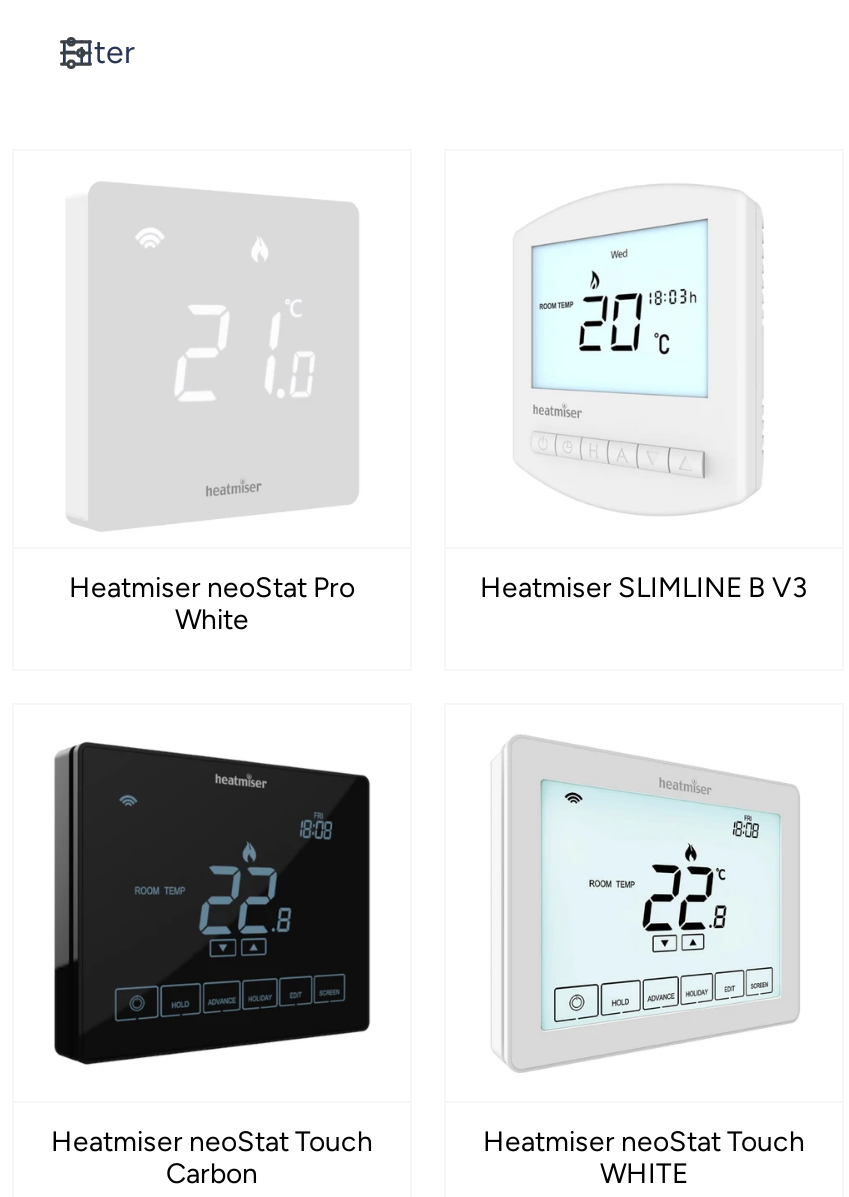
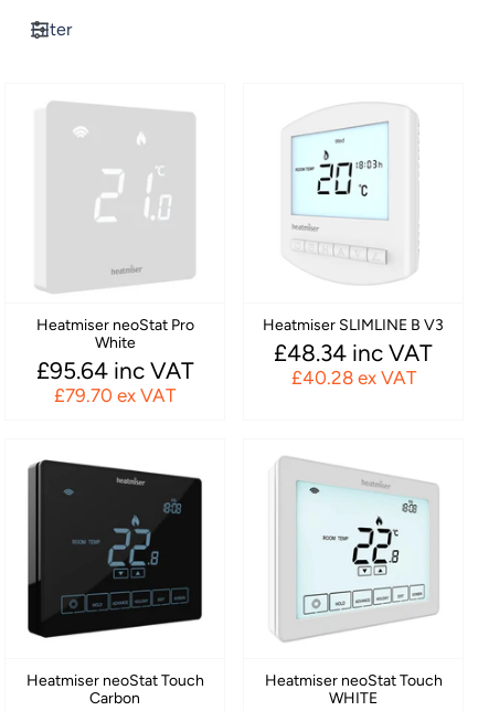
+ £95.64 inc VAT
+ £79.70 ex VAT

+ £48.34 inc VAT
+ £40.28 ex VAT
